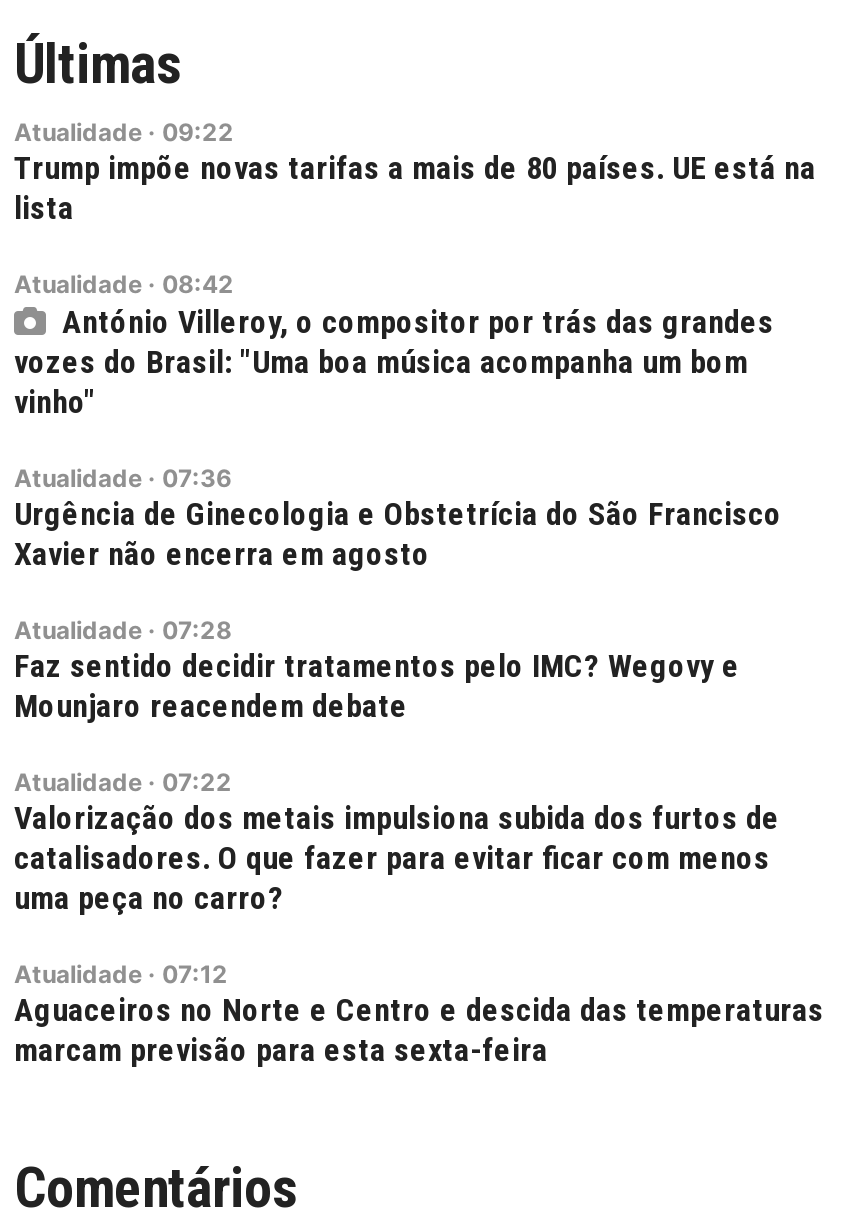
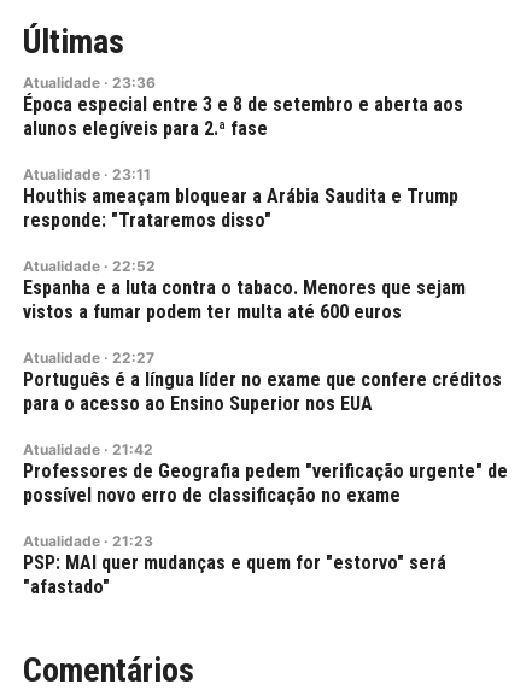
- Atualidade · 09:22
- Trump impõe novas tarifas a mais de 80 países. UE está na
- lista
+ Atualidade · 23:36
+ Época especial entre 3 e 8 de setembro e aberta aos
+ alunos elegíveis para 2.ª fase

- Atualidade · 08:42
- António Villeroy, o compositor por trás das grandes
- vozes do Brasil: "Uma boa música acompanha um bom
- vinho"
+ Atualidade · 23:11
+ Houthis ameaçam bloquear a Arábia Saudita e Trump
+ responde: "Trataremos disso"

- Atualidade · 07:36
- Urgência de Ginecologia e Obstetrícia do São Francisco
- Xavier não encerra em agosto
+ Atualidade · 22:52
+ Espanha e a luta contra o tabaco. Menores que sejam
+ vistos a fumar podem ter multa até 600 euros

- Atualidade · 07:28
- Faz sentido decidir tratamentos pelo IMC? Wegovy e
- Mounjaro reacendem debate
+ Atualidade · 22:27
+ Português é a língua líder no exame que confere créditos
+ para o acesso ao Ensino Superior nos EUA

- Atualidade · 07:22
- Valorização dos metais impulsiona subida dos furtos de
- catalisadores. O que fazer para evitar ficar com menos
- uma peça no carro?
+ Atualidade · 21:42
+ Professores de Geografia pedem "verificação urgente" de
+ possível novo erro de classificação no exame

- Atualidade · 07:12
- Aguaceiros no Norte e Centro e descida das temperaturas
- marcam previsão para esta sexta-feira
+ Atualidade · 21:23
+ PSP: MAI quer mudanças e quem for "estorvo" será
+ "afastado"
